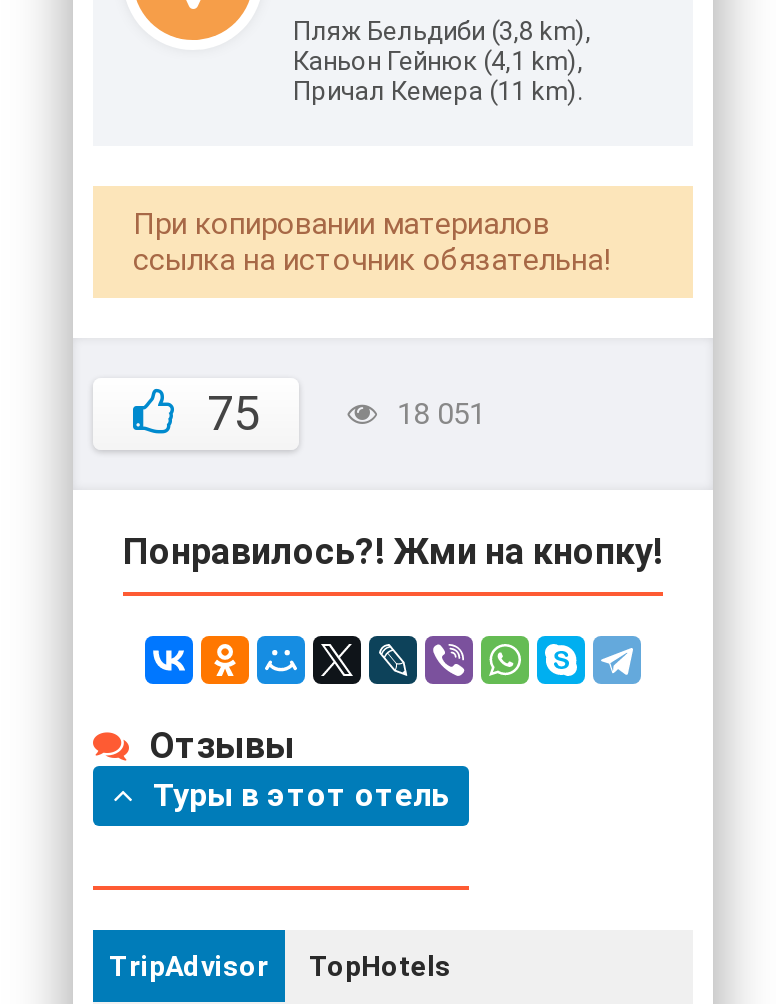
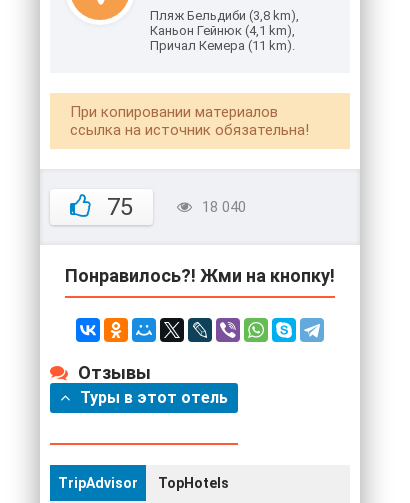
- 18 051
+ 18 040
